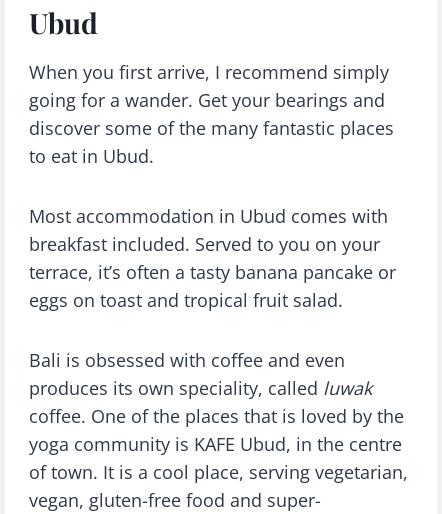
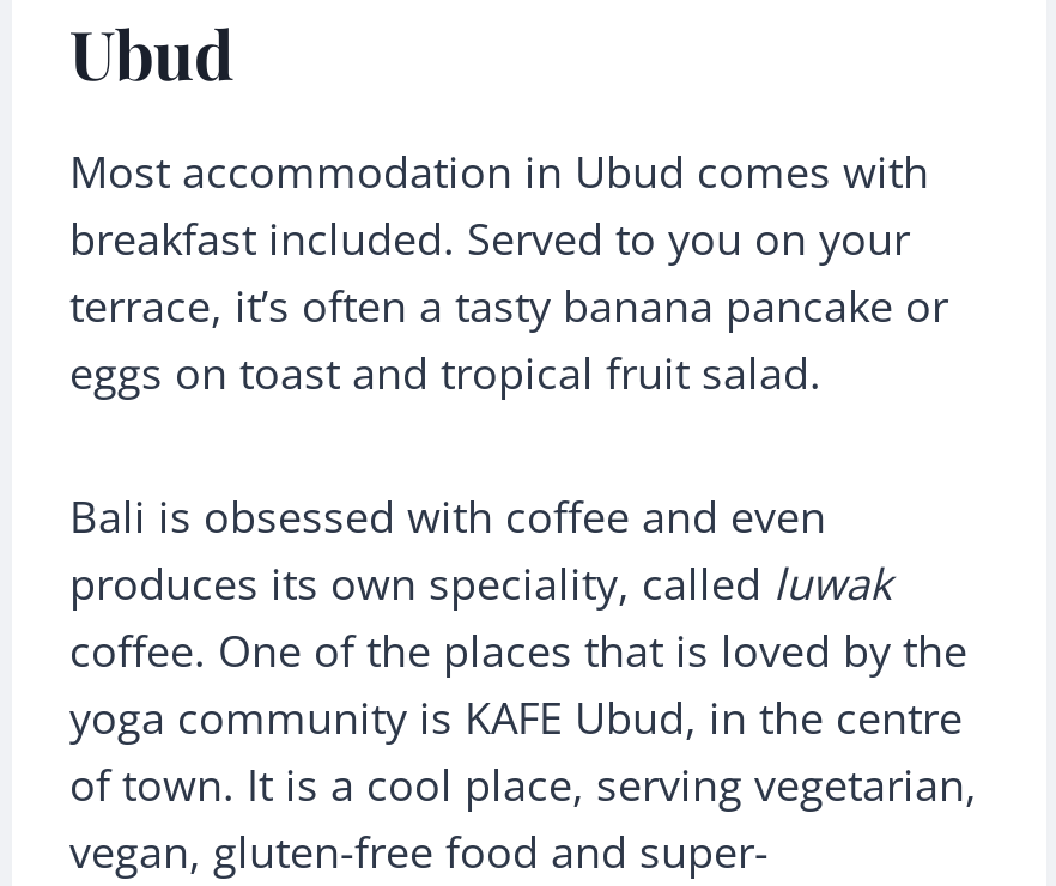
- When you first arrive, I recommend simply
- going for a wander. Get your bearings and
- discover some of the many fantastic places
- to eat in Ubud.
